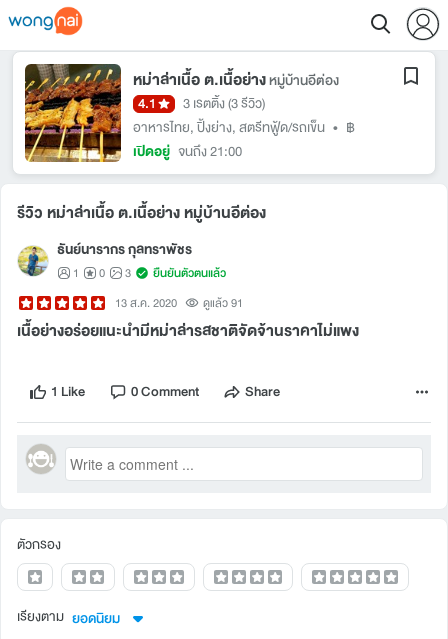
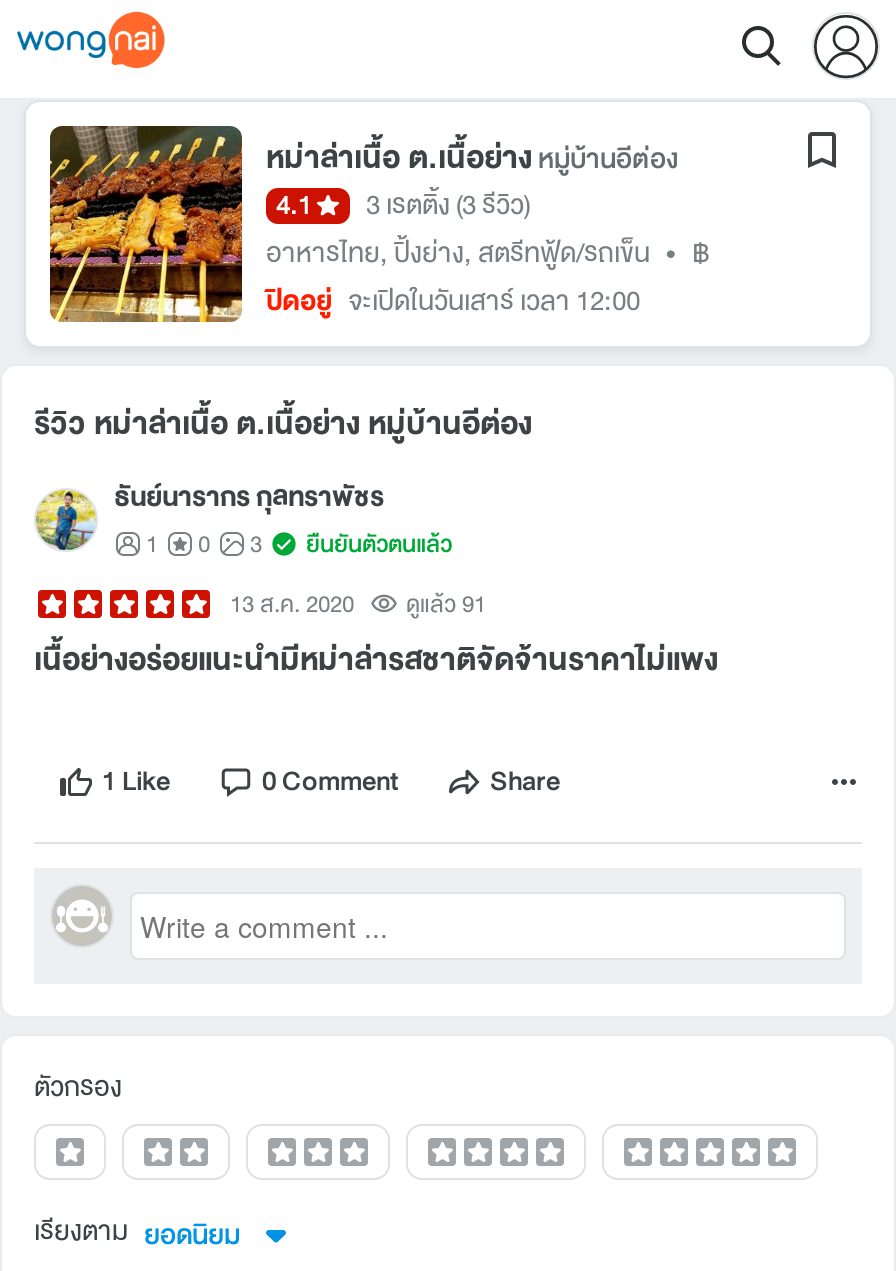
- เปิดอยู่ จนถึง 21:00
+ ปิดอยู่ จะเปิดในวันเสาร์ เวลา 12:00
